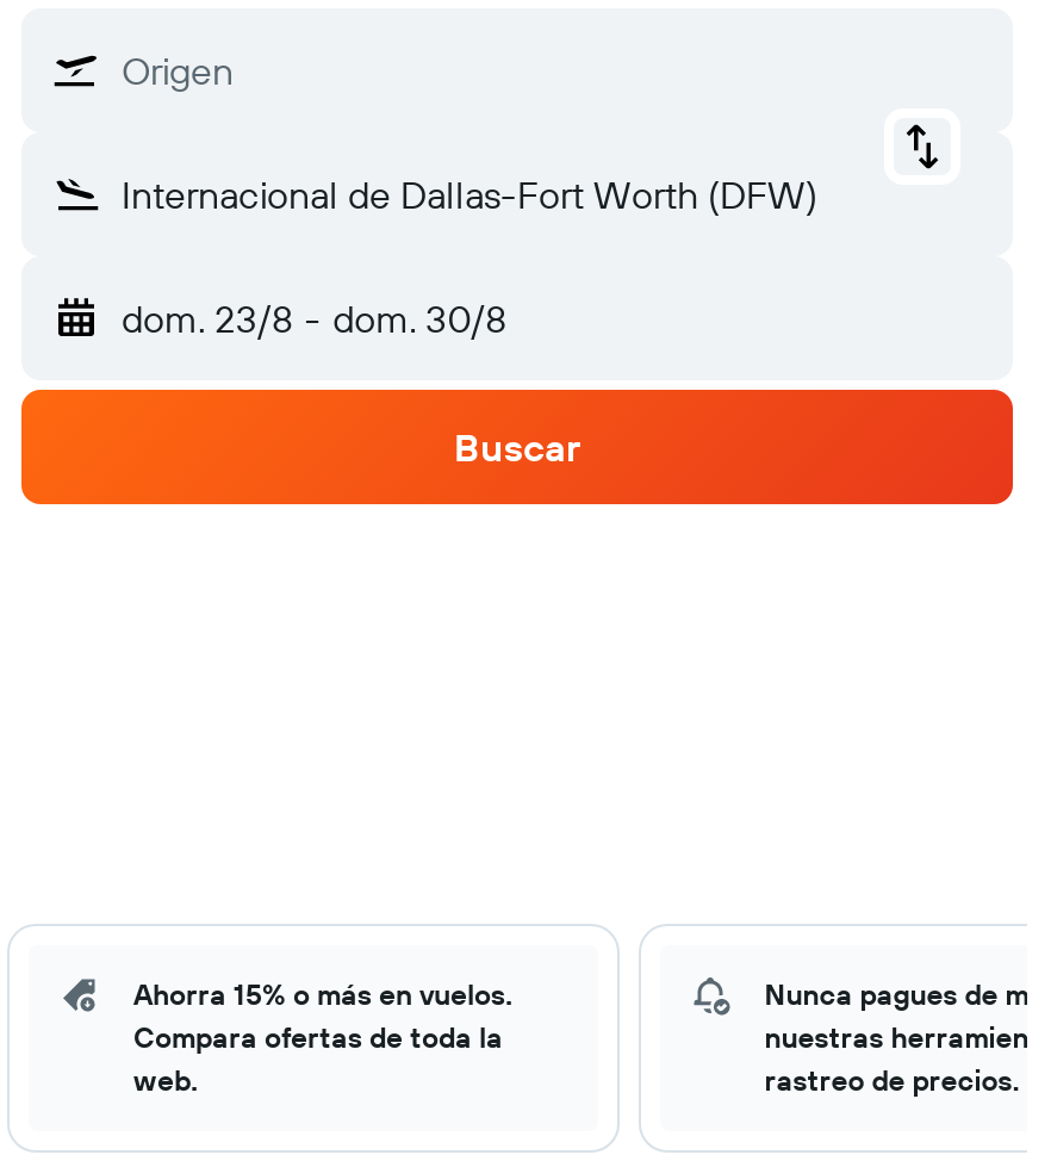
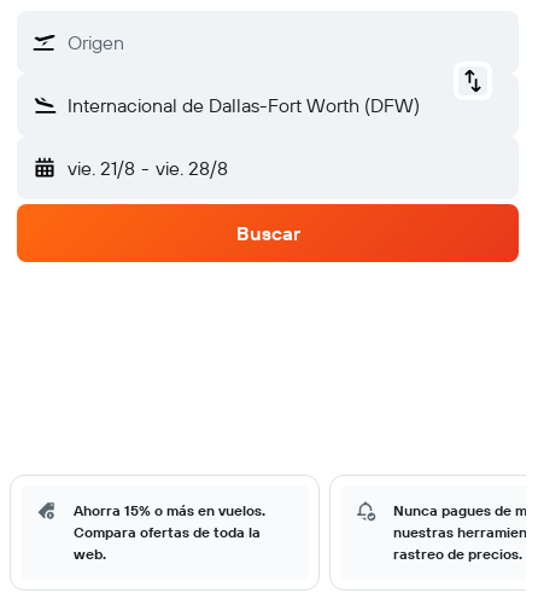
- dom. 23/8 - dom. 30/8
+ vie. 21/8 - vie. 28/8
